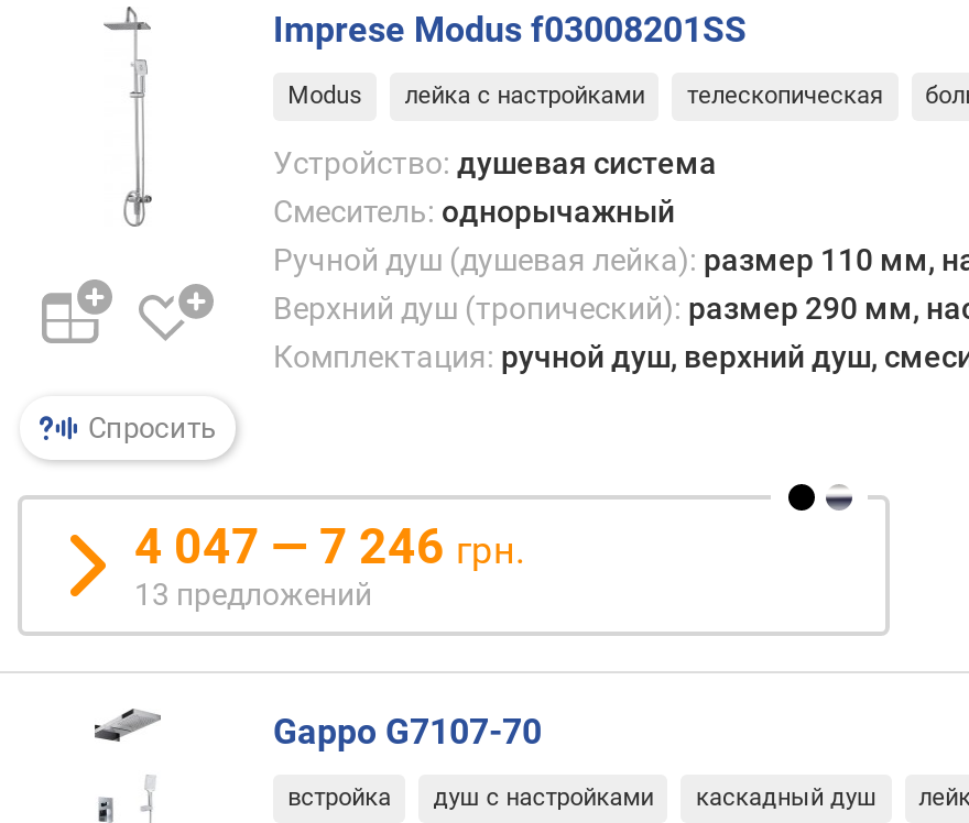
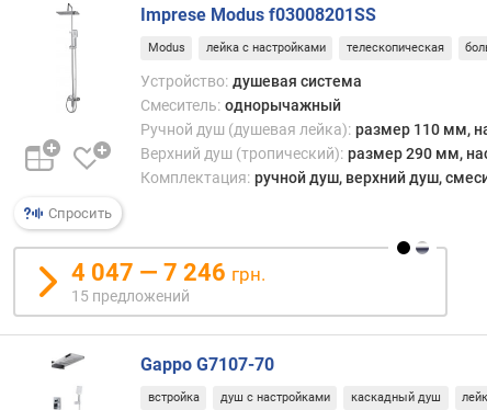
- 13 предложений
+ 15 предложений
